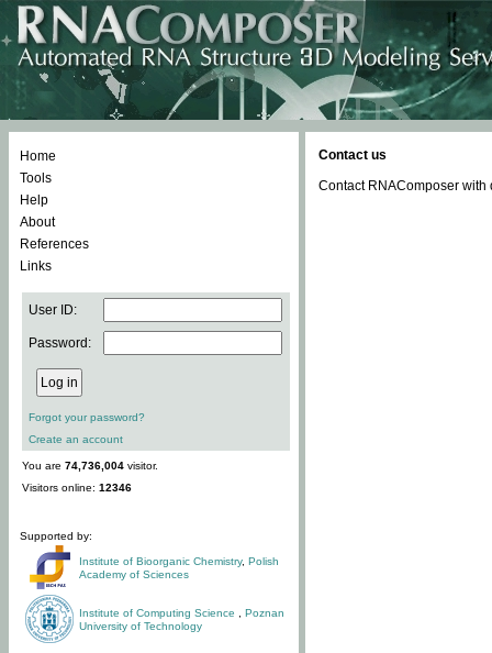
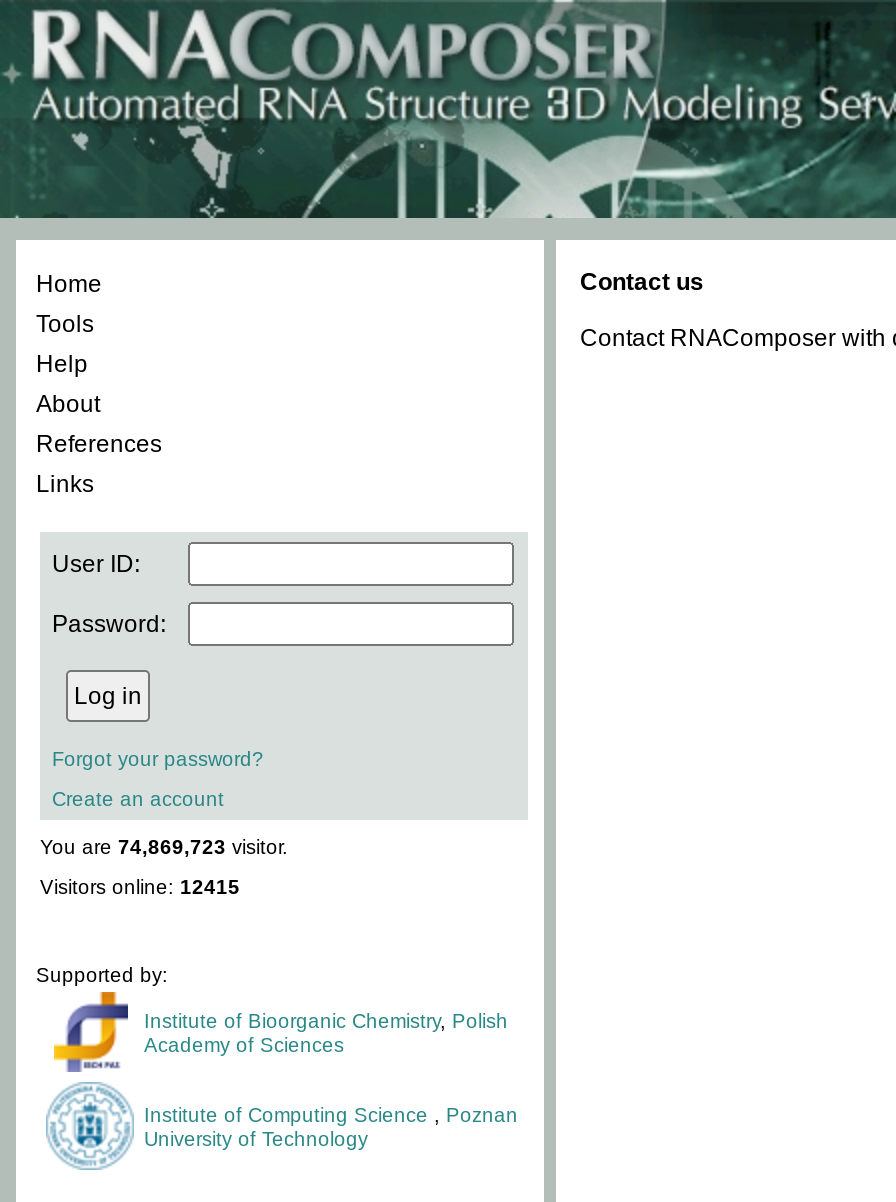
- You are 74,736,004 visitor.
+ You are 74,869,723 visitor.

- Visitors online: 12346
+ Visitors online: 12415
